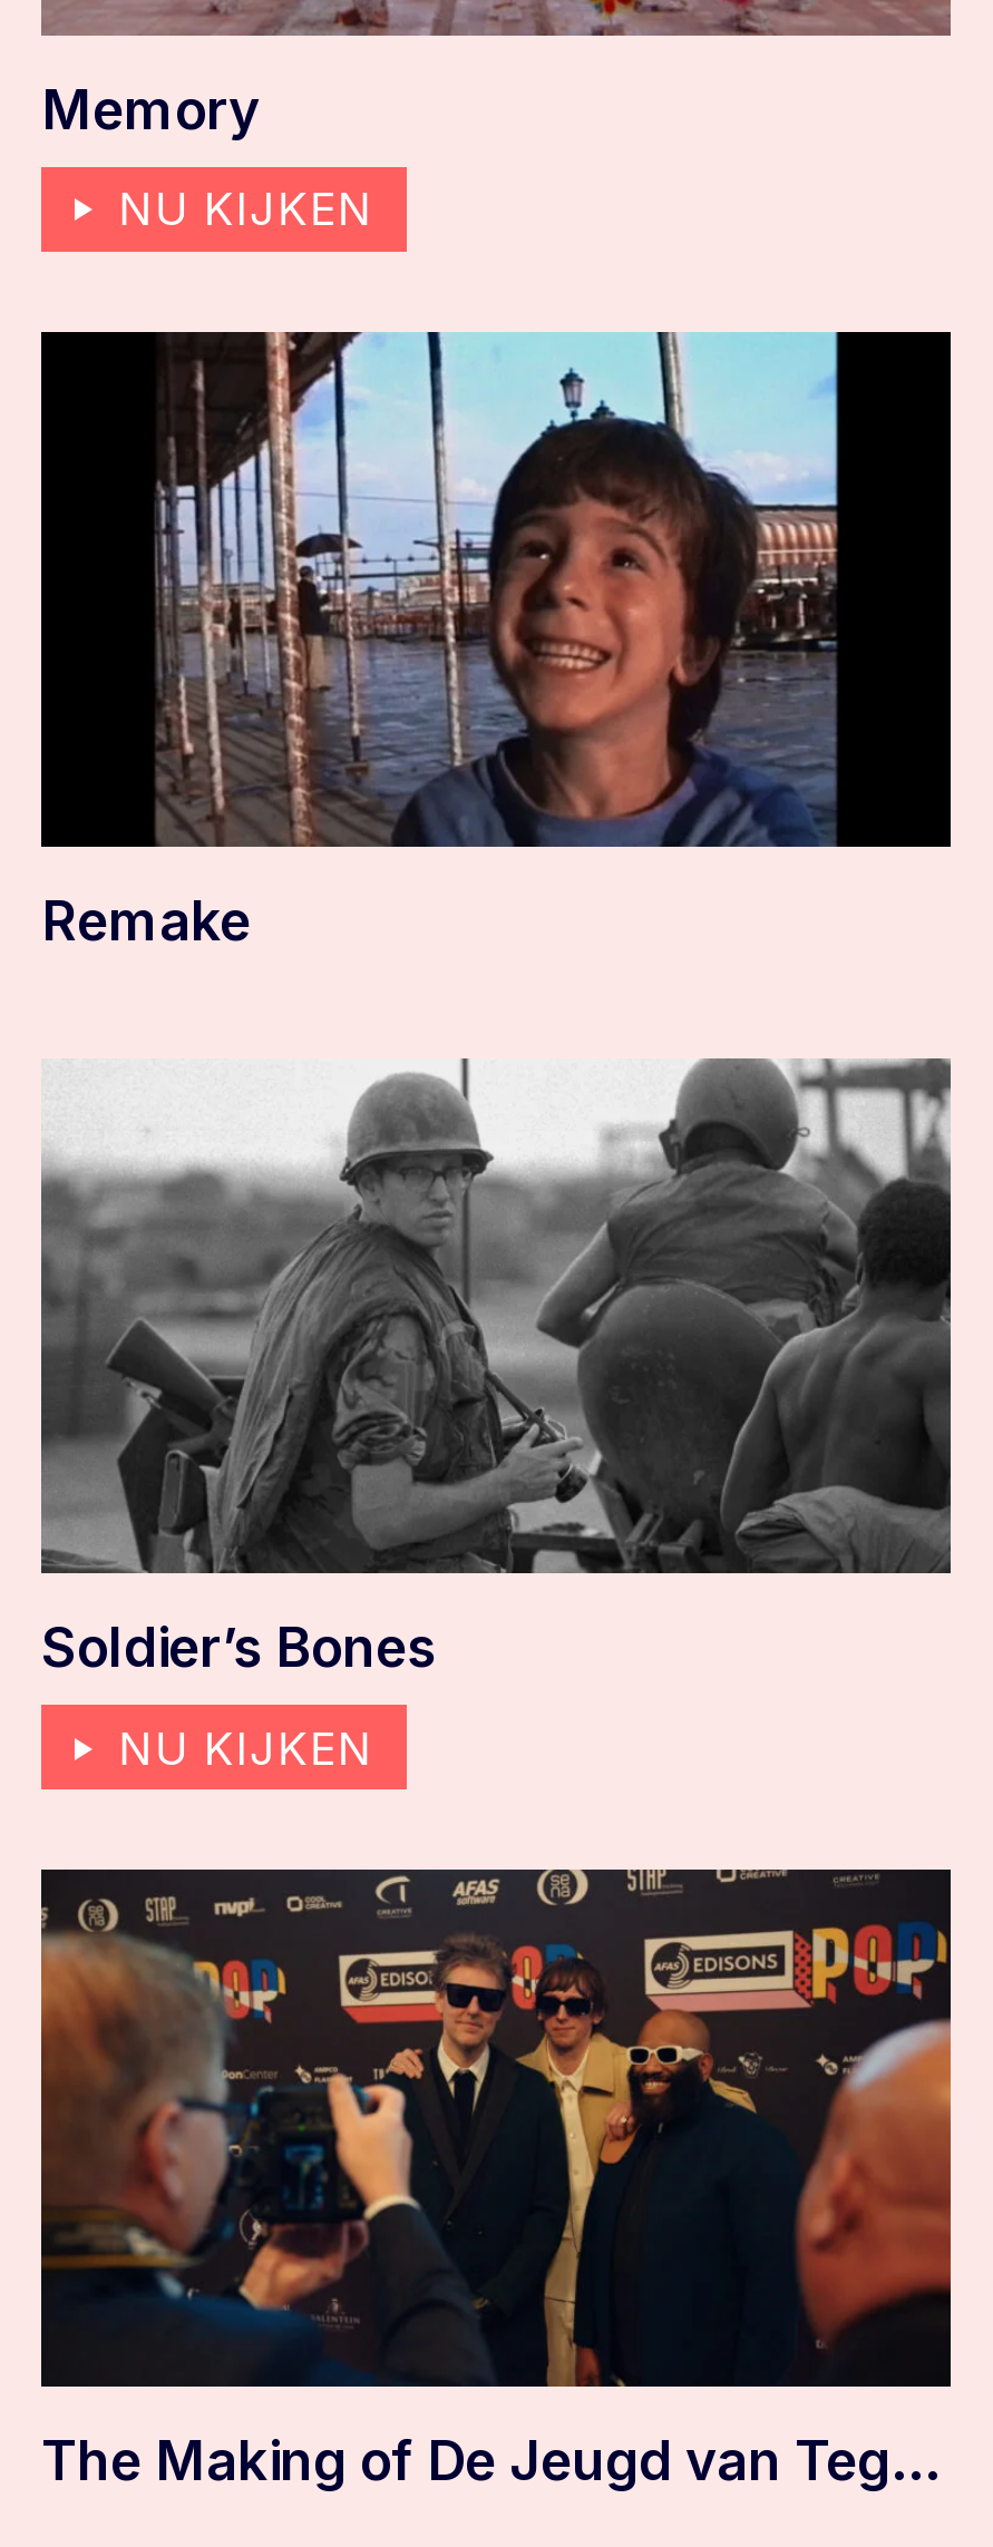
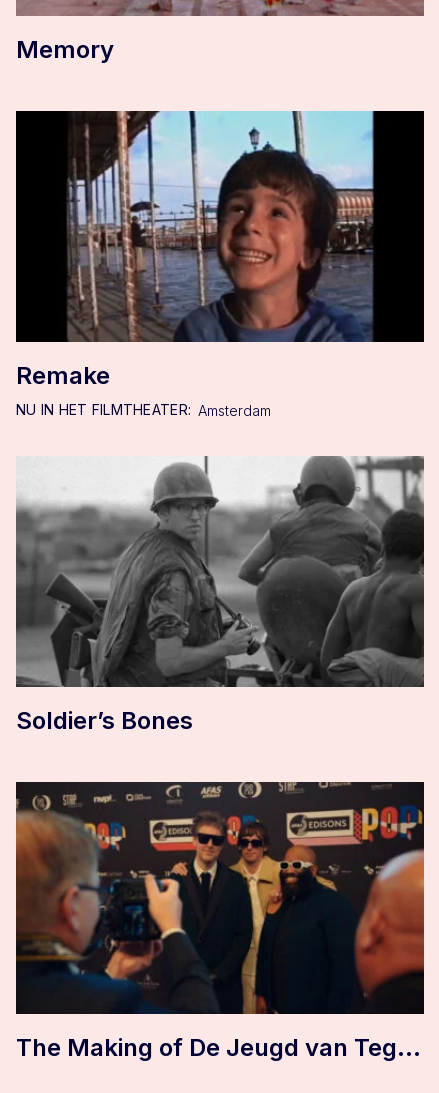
- NU KIJKEN

+ NU IN HET FILMTHEATER: Amsterdam

- NU KIJKEN
